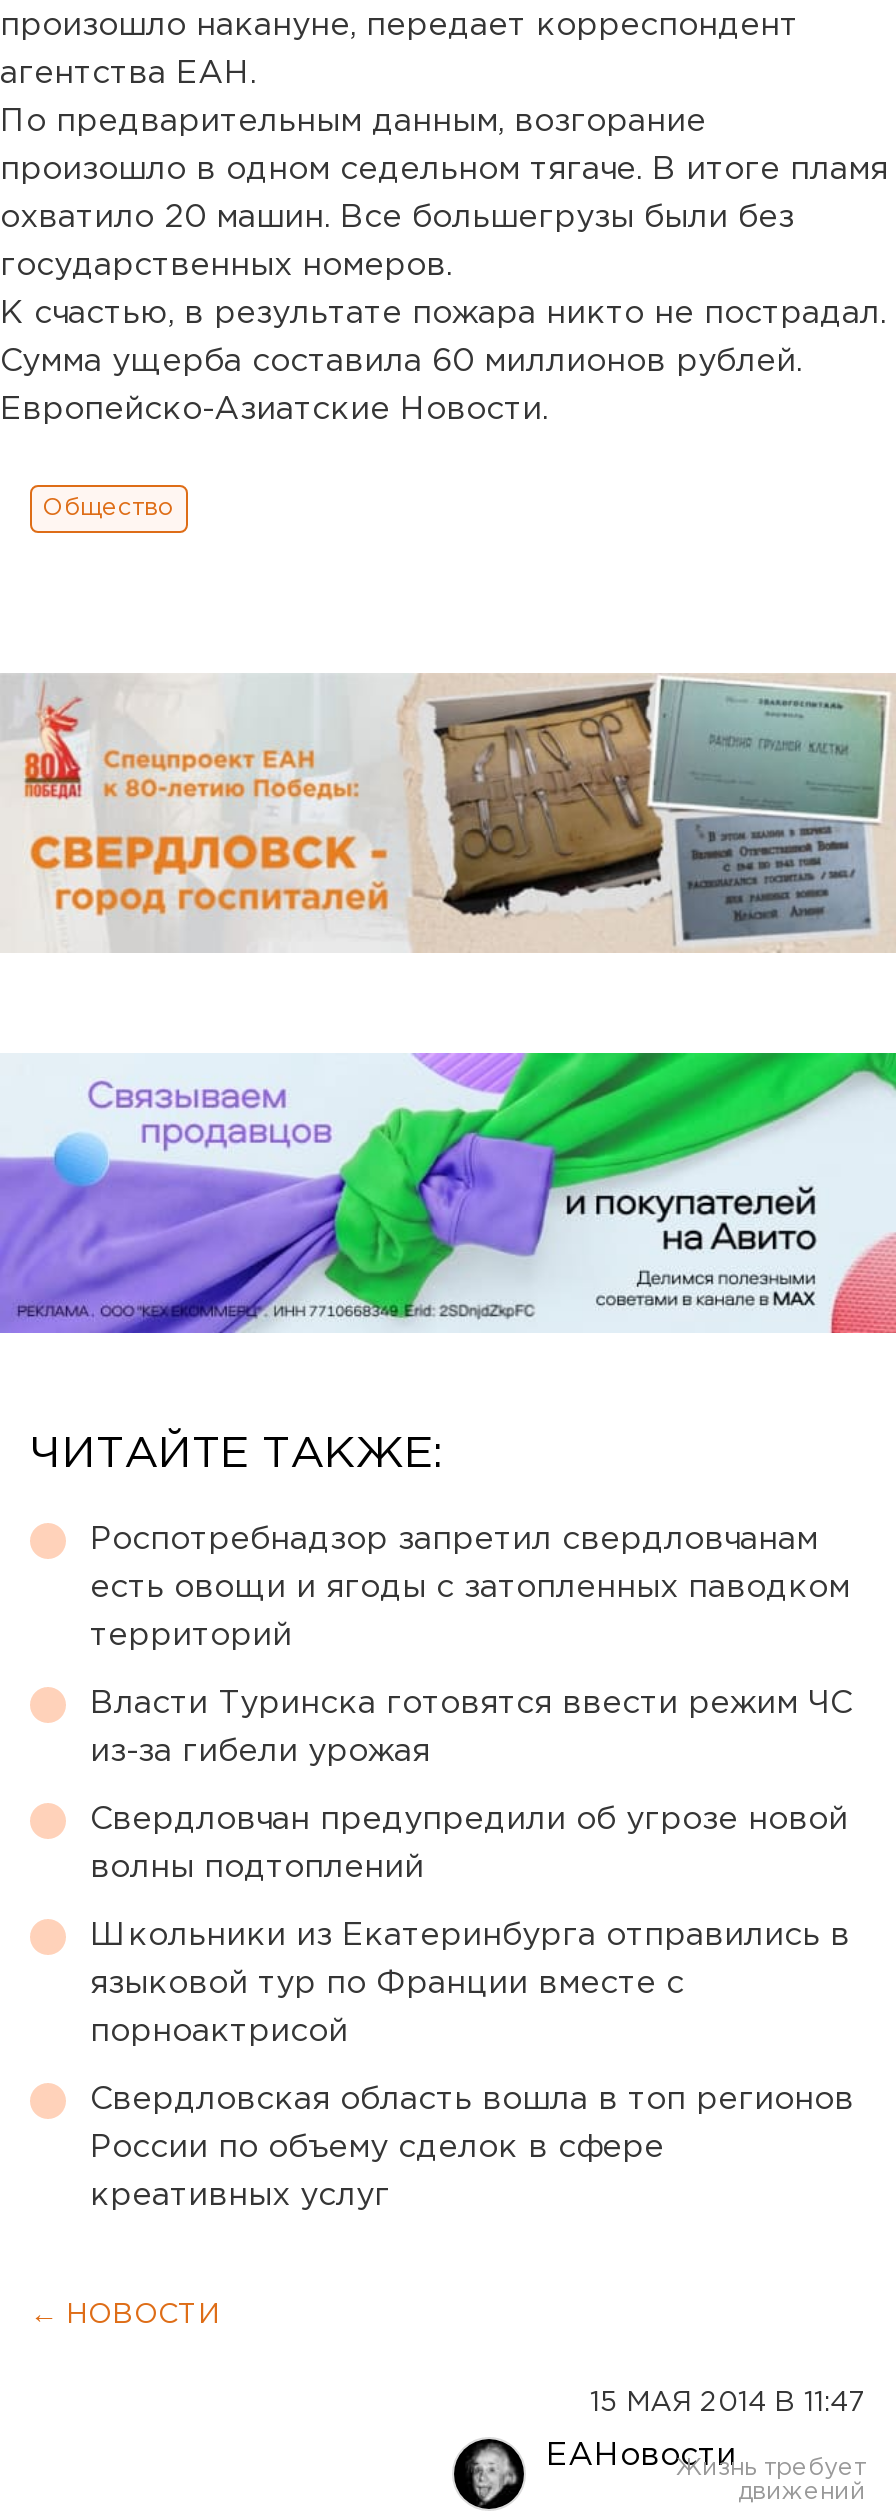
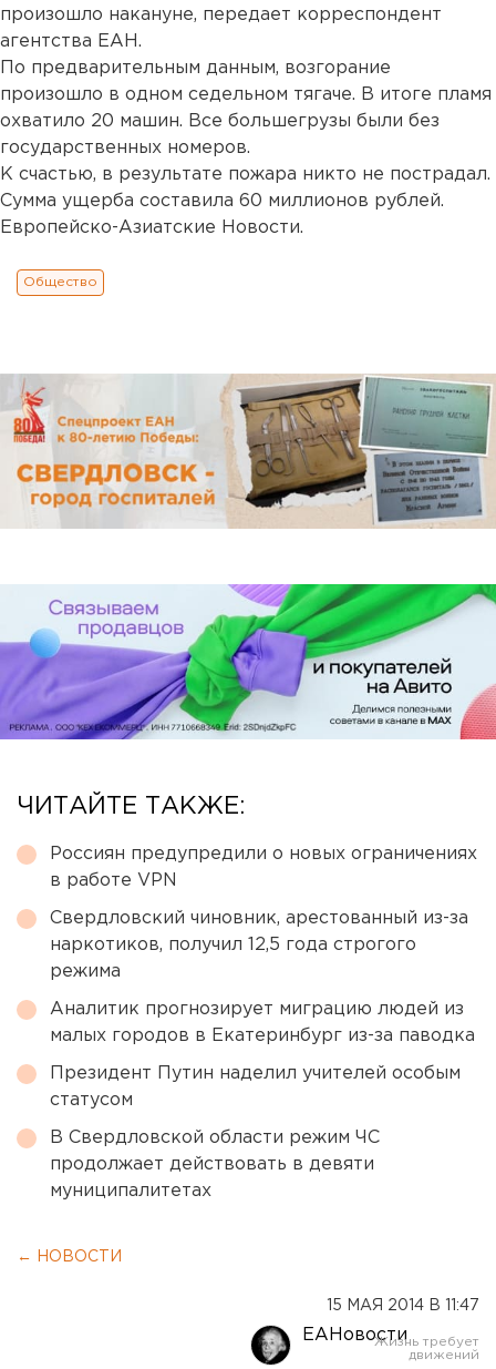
- Роспотребнадзор запретил свердловчанам
- есть овощи и ягоды с затопленных паводком
- территорий
- Власти Туринска готовятся ввести режим ЧС
- из-за гибели урожая
- Свердловчан предупредили об угрозе новой
- волны подтоплений
- Школьники из Екатеринбурга отправились в
- языковой тур по Франции вместе с
- порноактрисой
- Свердловская область вошла в топ регионов
- России по объему сделок в сфере
- креативных услуг
+ Россиян предупредили о новых ограничениях
+ в работе VPN
+ Свердловский чиновник, арестованный из-за
+ наркотиков, получил 12,5 года строгого
+ режима
+ Аналитик прогнозирует миграцию людей из
+ малых городов в Екатеринбург из-за паводка
+ Президент Путин наделил учителей особым
+ статусом
+ В Свердловской области режим ЧС
+ продолжает действовать в девяти
+ муниципалитетах
